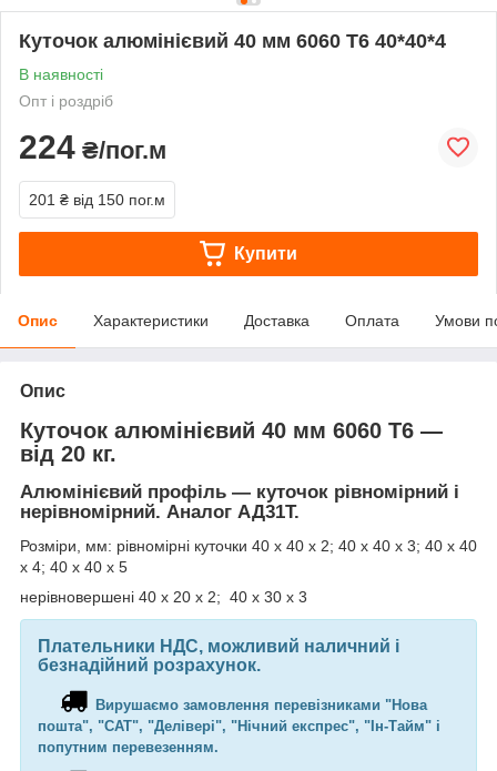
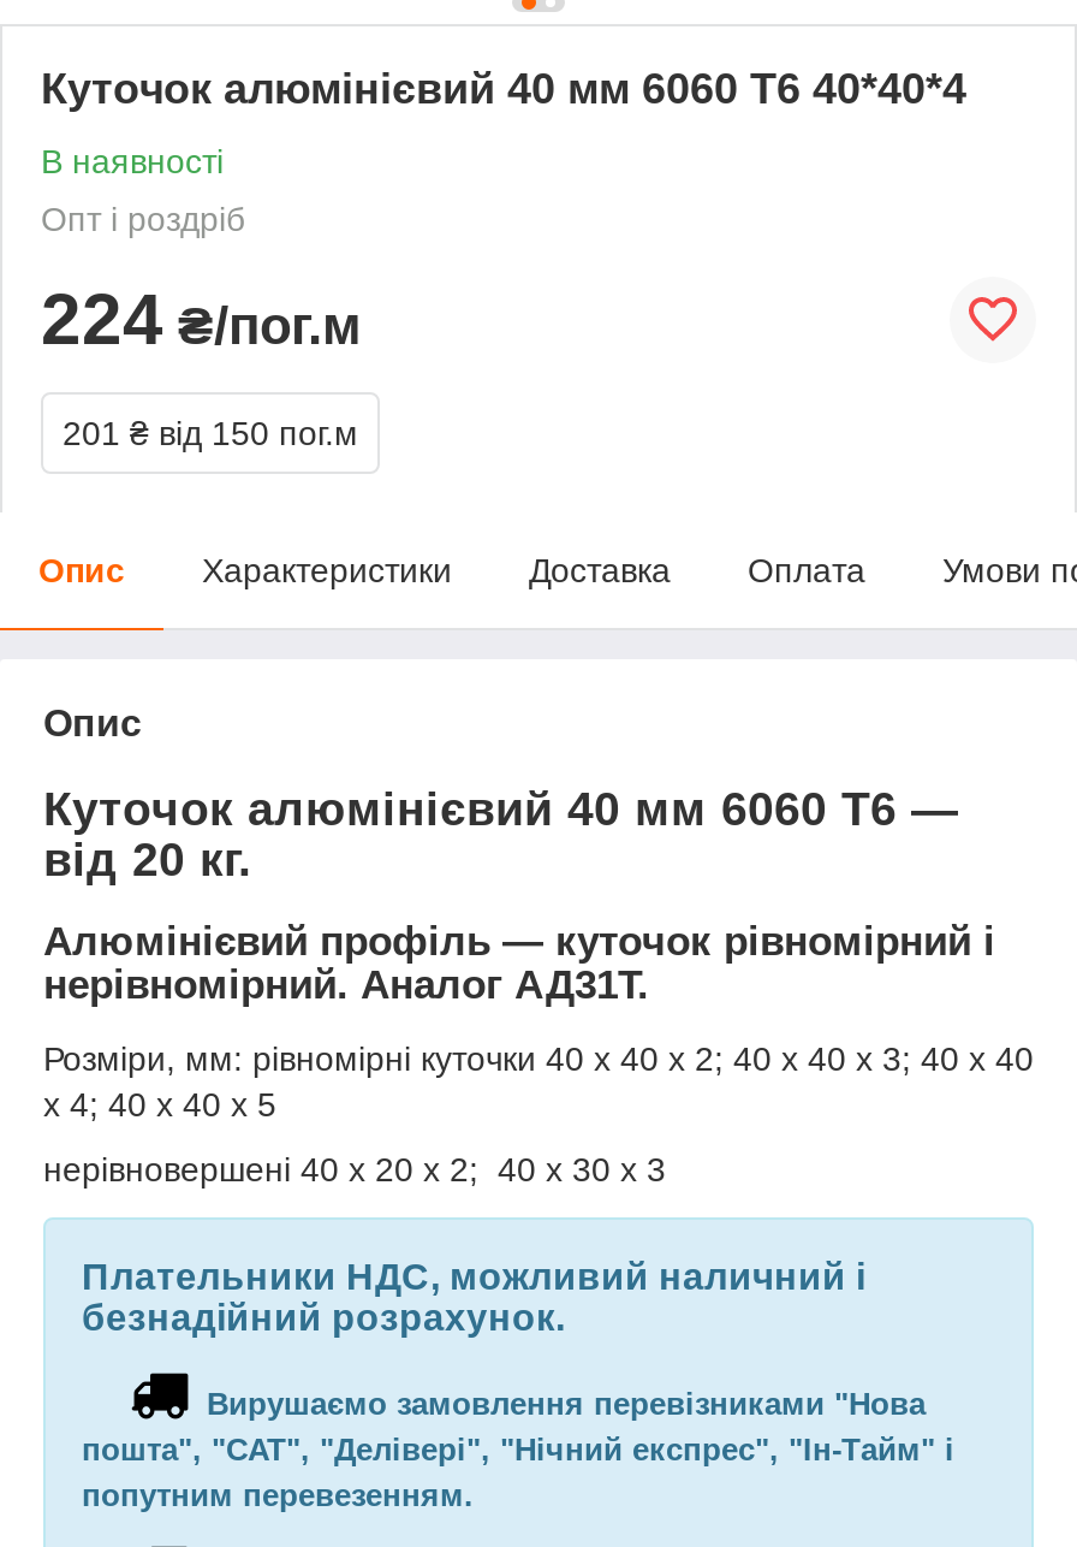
- Купити
